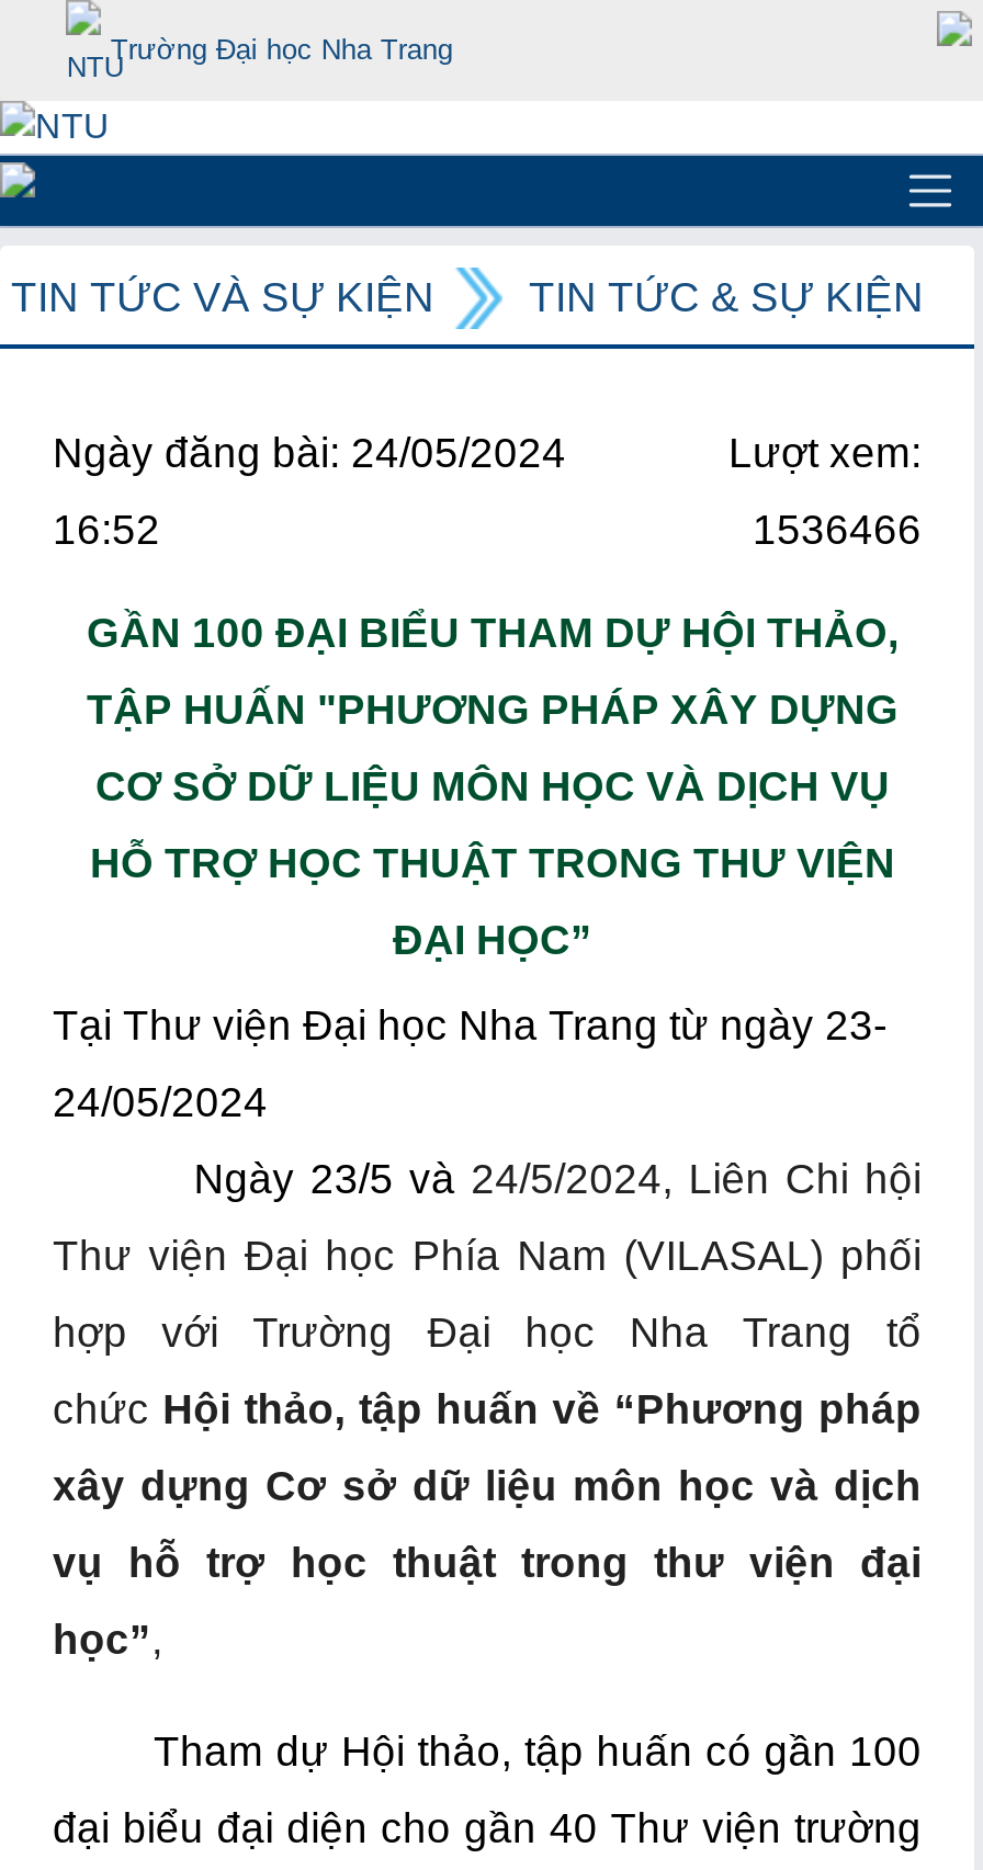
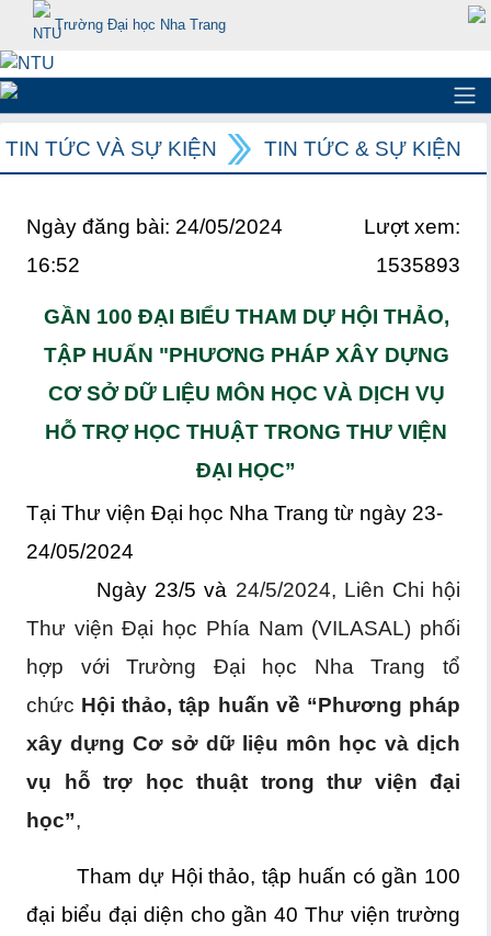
- 1536466
+ 1535893
